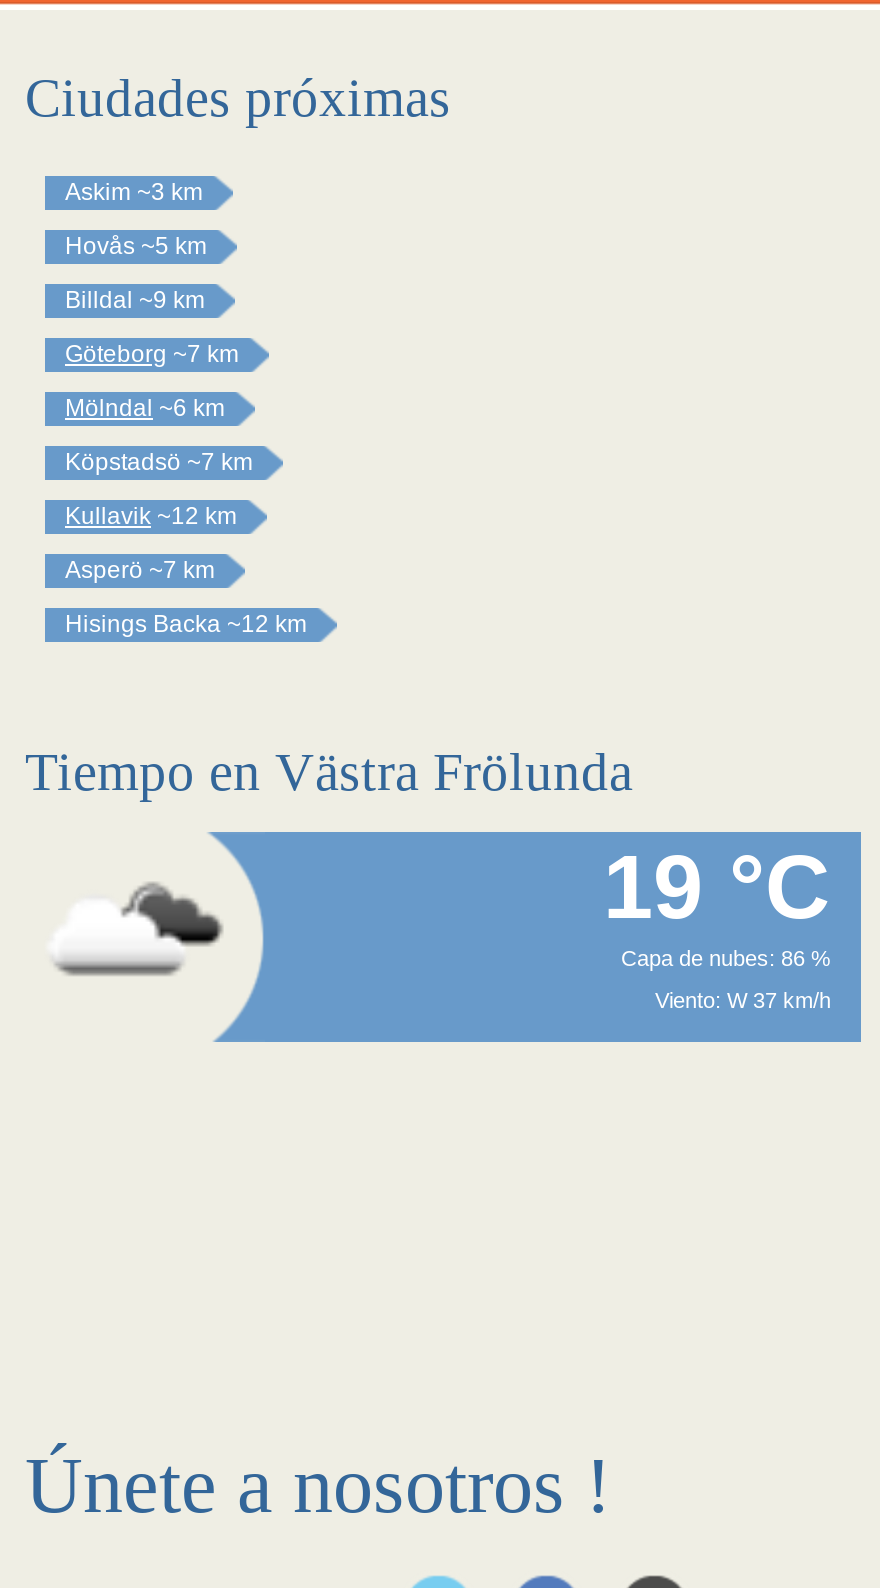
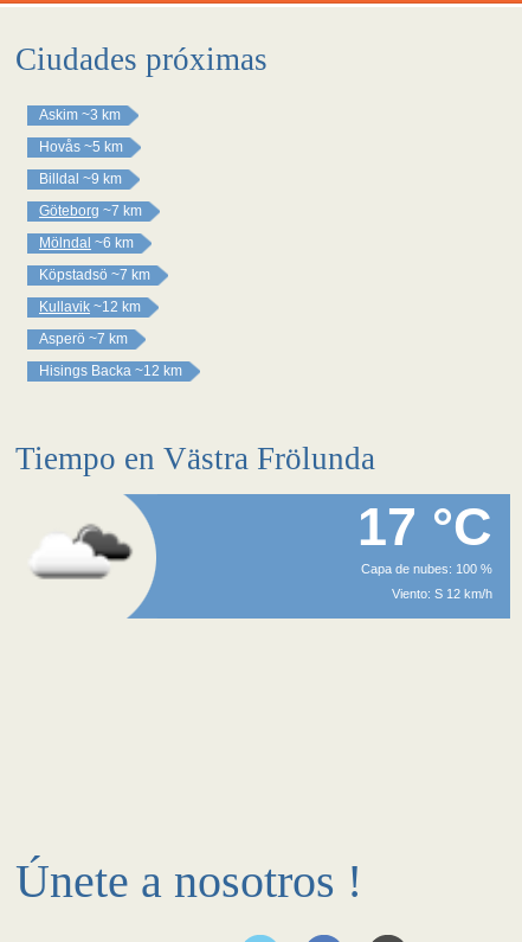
- 19 °C
+ 17 °C

- Capa de nubes: 86 %
+ Capa de nubes: 100 %

- Viento: W 37 km/h
+ Viento: S 12 km/h
